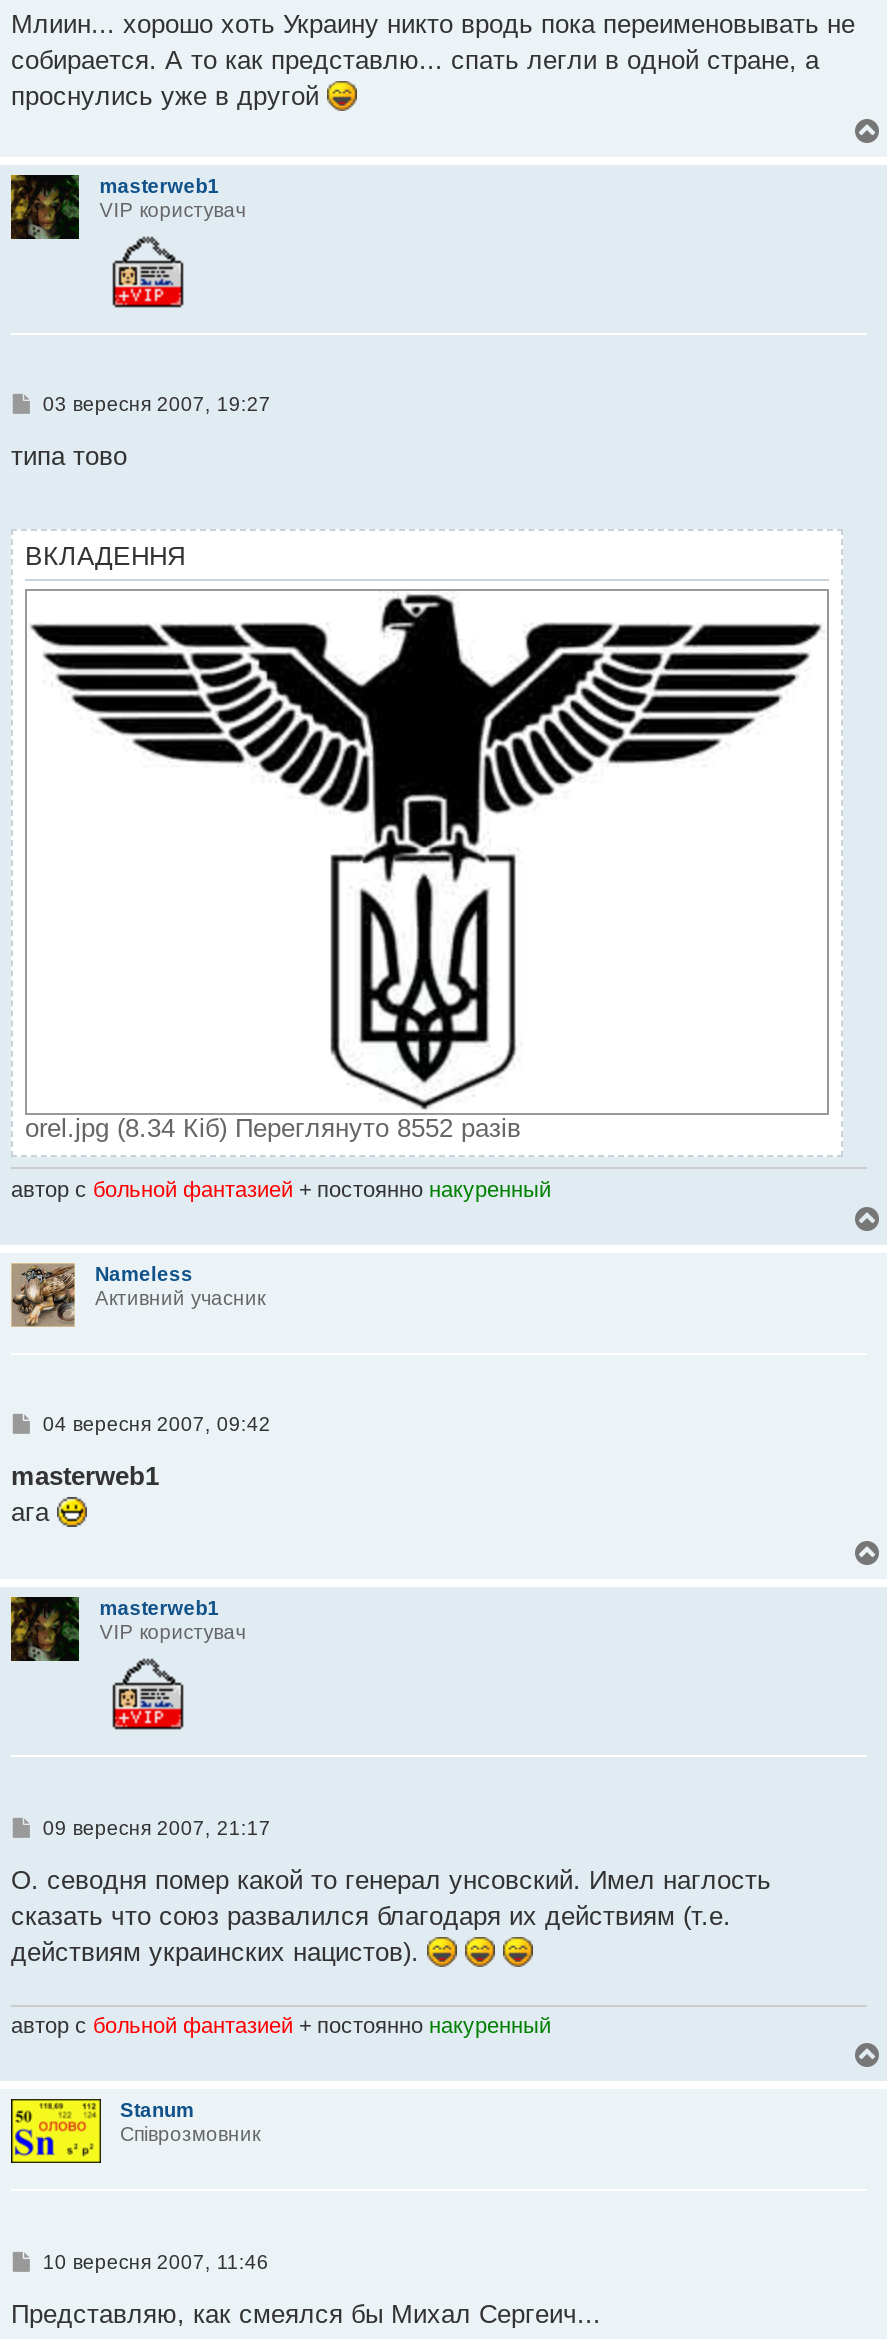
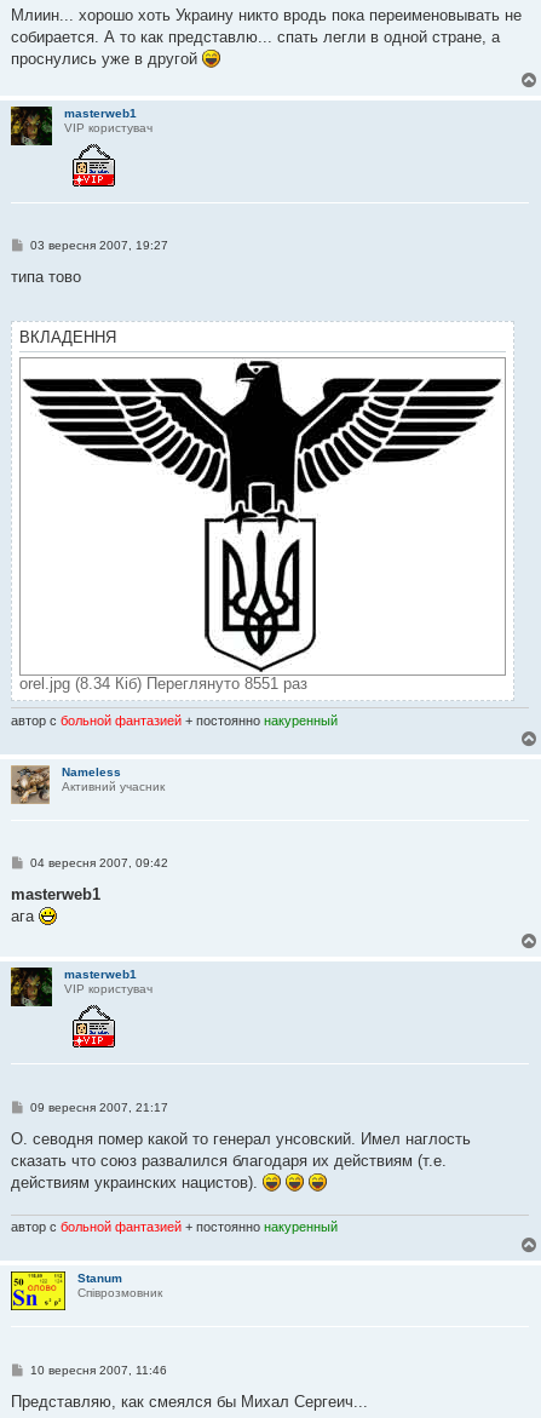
- orel.jpg (8.34 Кіб) Переглянуто 8552 разів
+ orel.jpg (8.34 Кіб) Переглянуто 8551 раз
